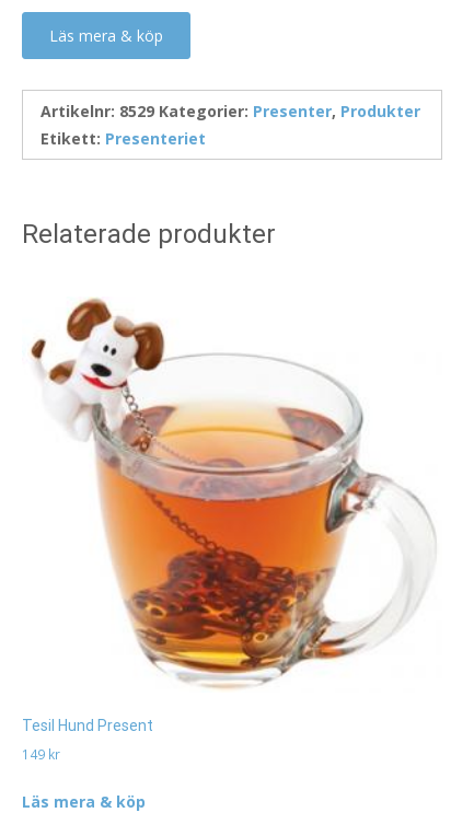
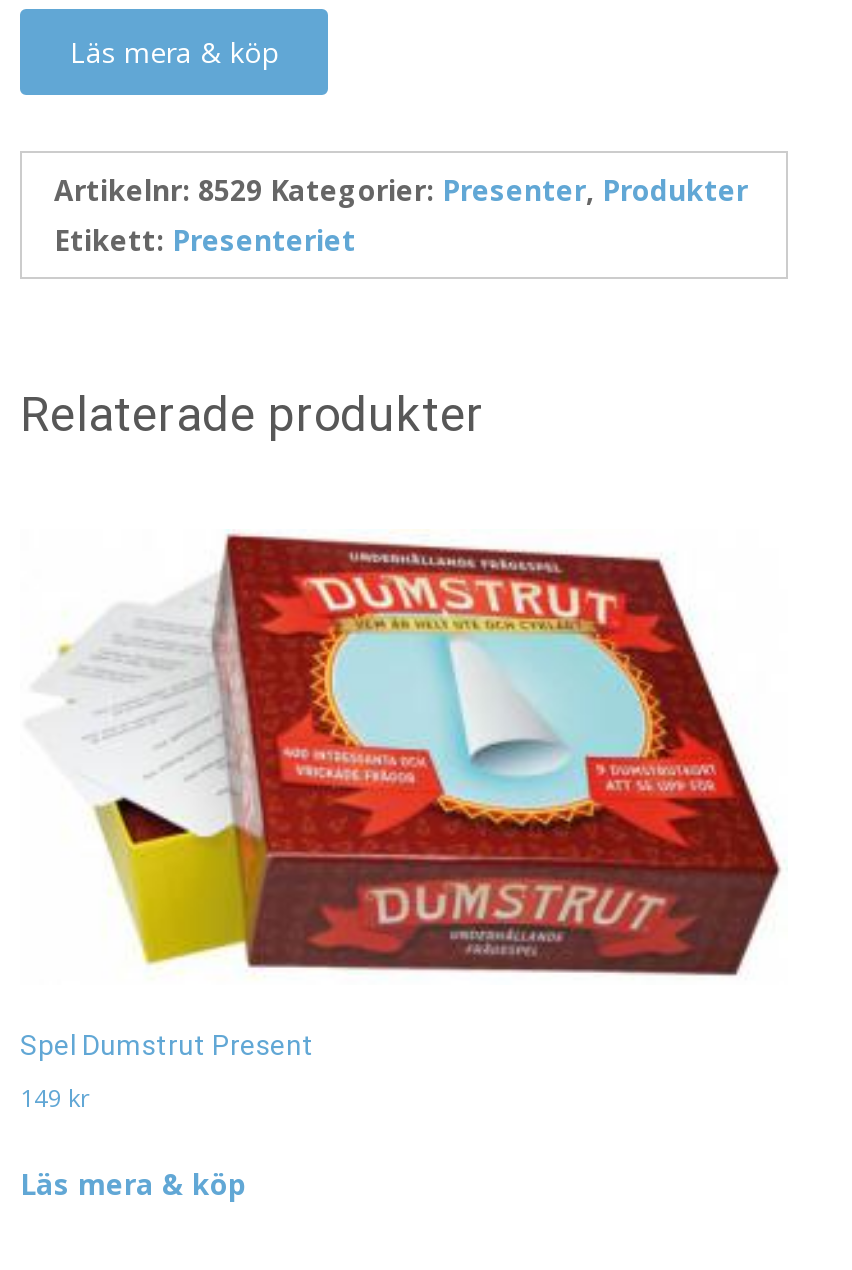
- [image]
- Tesil Hund Present
+ [image]
+ Spel Dumstrut Present
